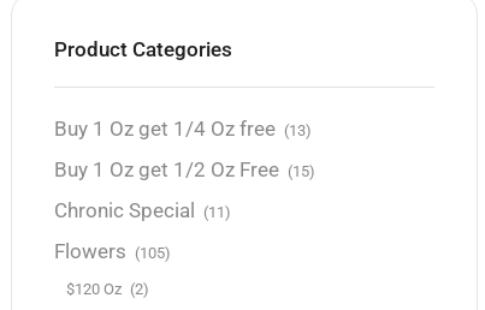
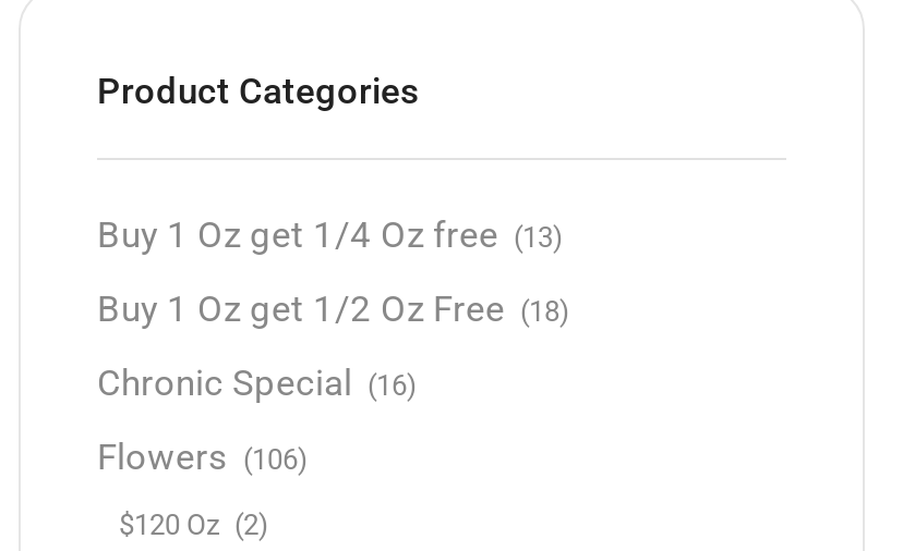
- Buy 1 Oz get 1/2 Oz Free (15)
+ Buy 1 Oz get 1/2 Oz Free (18)

- Chronic Special (11)
+ Chronic Special (16)

- Flowers (105)
+ Flowers (106)
